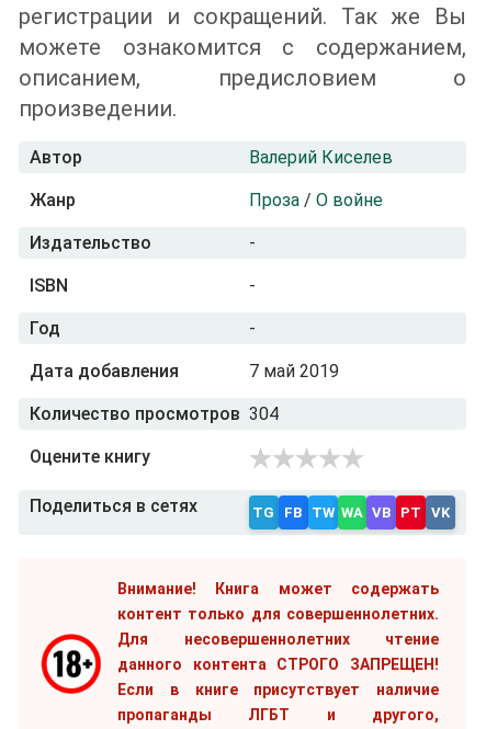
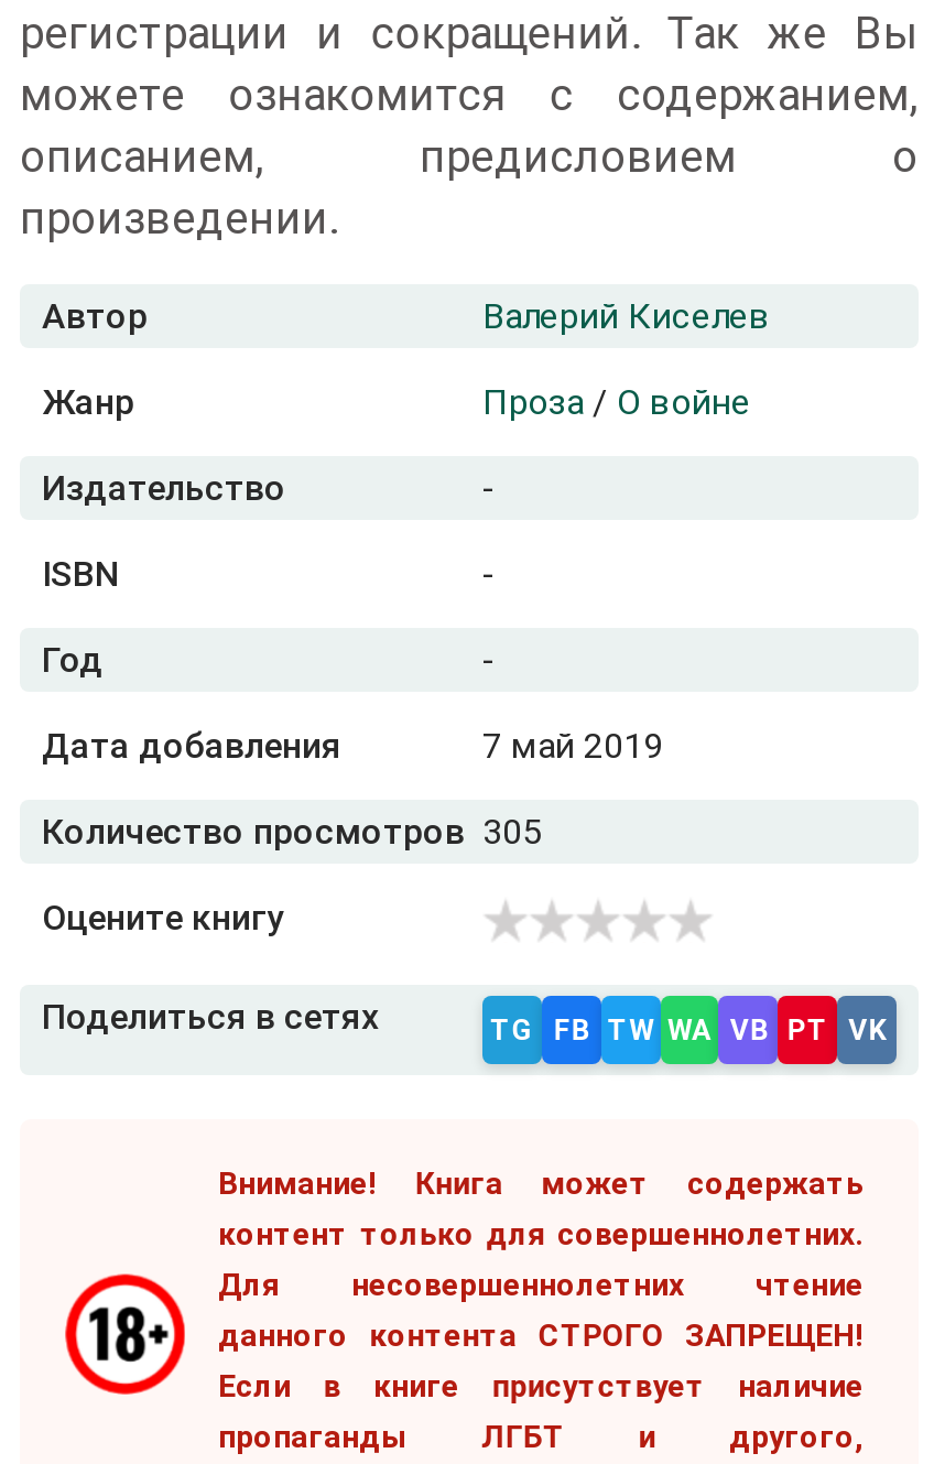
- Количество просмотров 304
+ Количество просмотров 305
